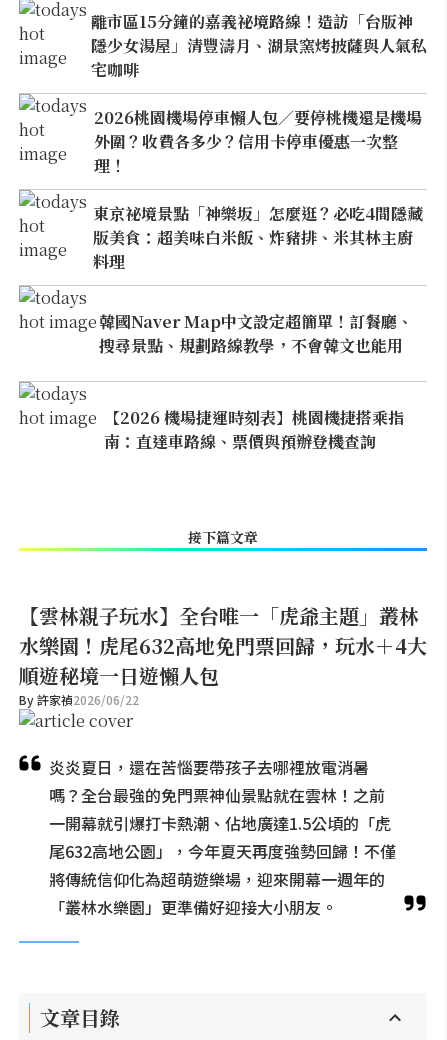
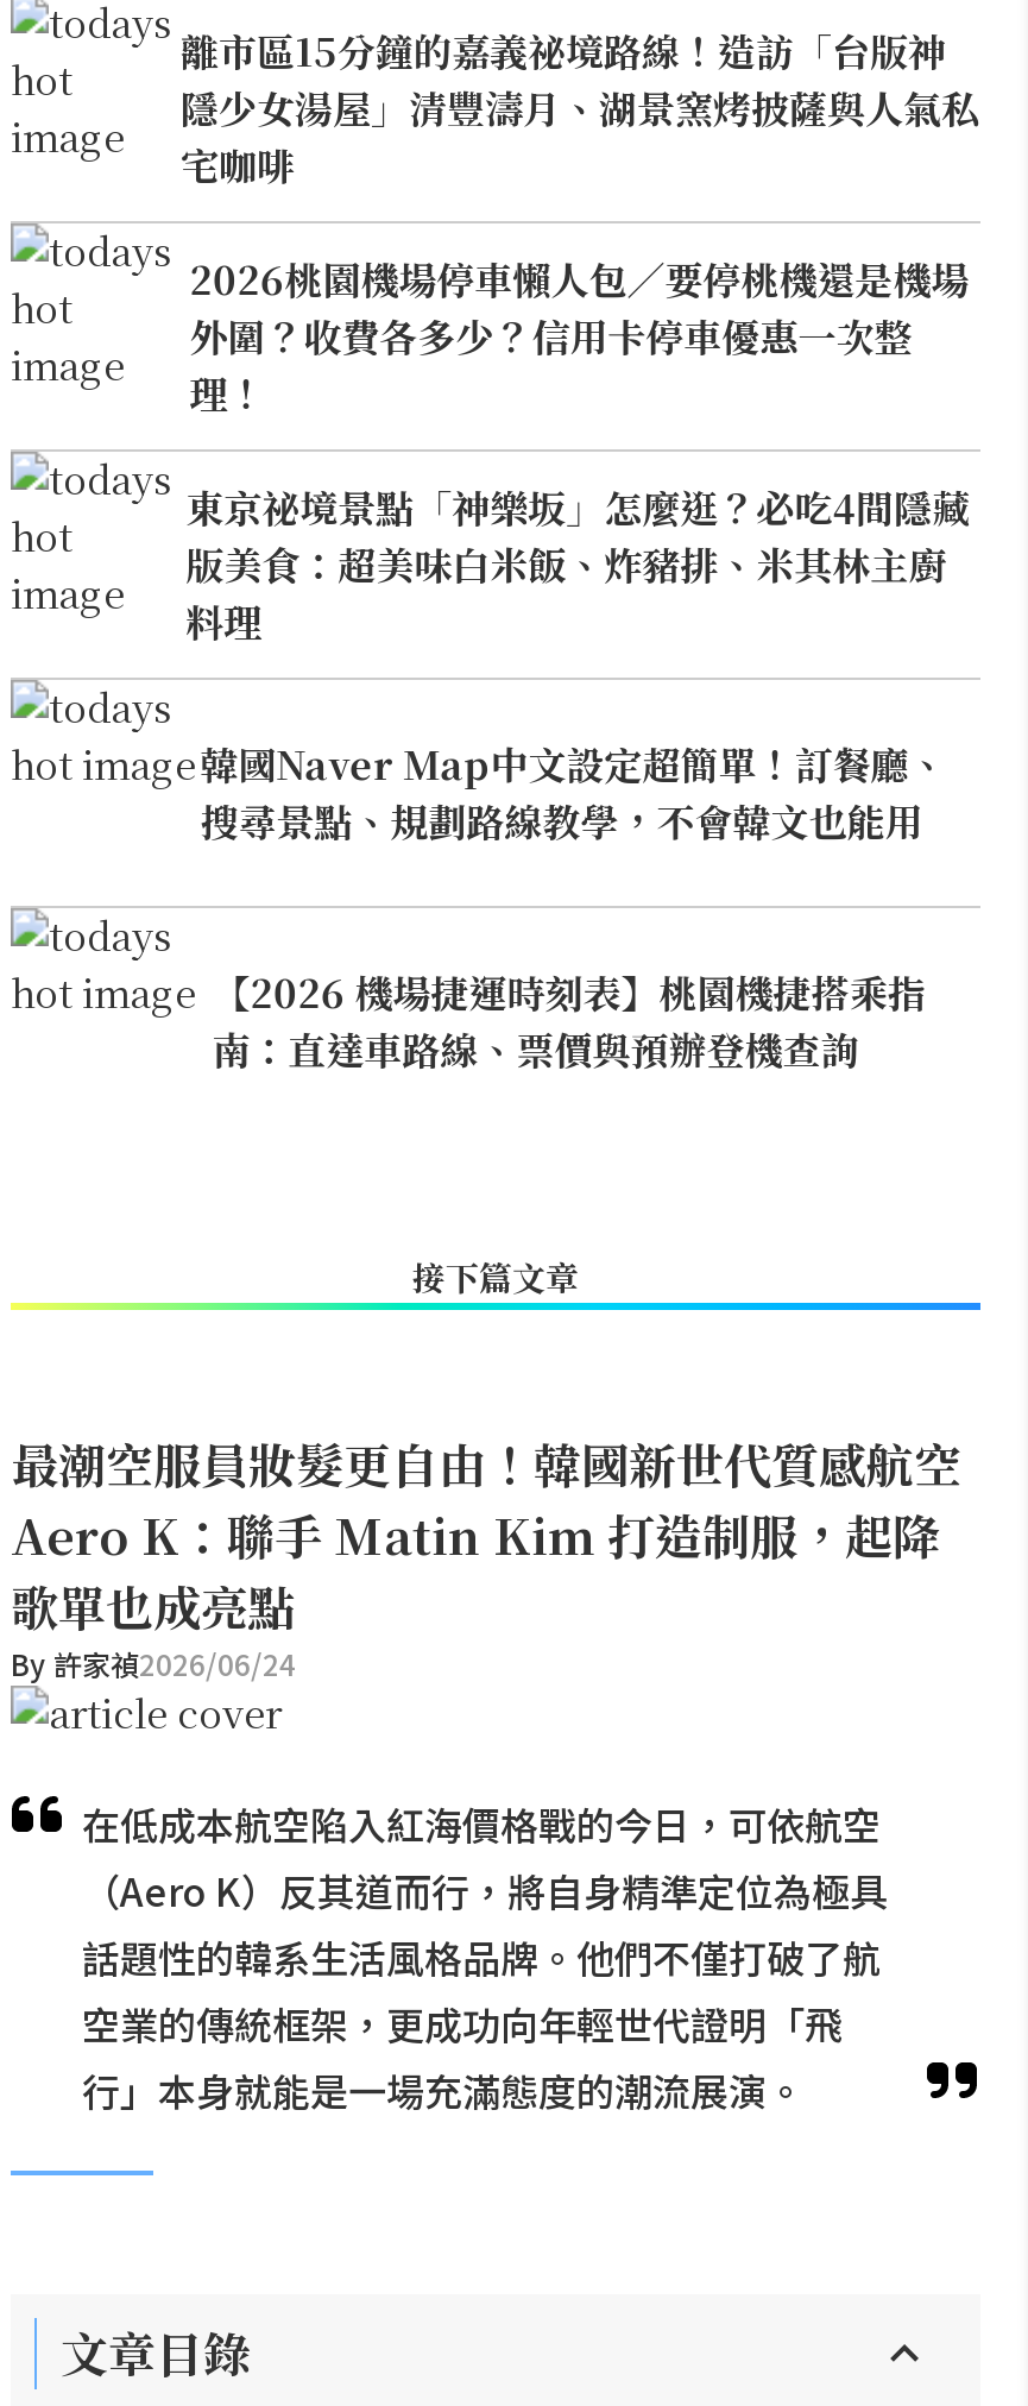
- 【雲林親子玩水】全台唯一「虎爺主題」叢林
- 水樂園！虎尾632高地免門票回歸，玩水＋4大
- 順遊秘境一日遊懶人包
- By 許家禎2026/06/22
+ 最潮空服員妝髮更自由！韓國新世代質感航空
+ Aero K：聯手 Matin Kim 打造制服，起降
+ 歌單也成亮點
+ By 許家禎2026/06/24

- 炎炎夏日，還在苦惱要帶孩子去哪裡放電消暑
- 嗎？全台最強的免門票神仙景點就在雲林！之前
- 一開幕就引爆打卡熱潮、佔地廣達1.5公頃的「虎
- 尾632高地公園」，今年夏天再度強勢回歸！不僅
- 將傳統信仰化為超萌遊樂場，迎來開幕一週年的
- 「叢林水樂園」更準備好迎接大小朋友。
+ 在低成本航空陷入紅海價格戰的今日，可依航空
+ （Aero K）反其道而行，將自身精準定位為極具
+ 話題性的韓系生活風格品牌。他們不僅打破了航
+ 空業的傳統框架，更成功向年輕世代證明「飛
+ 行」本身就能是一場充滿態度的潮流展演。
